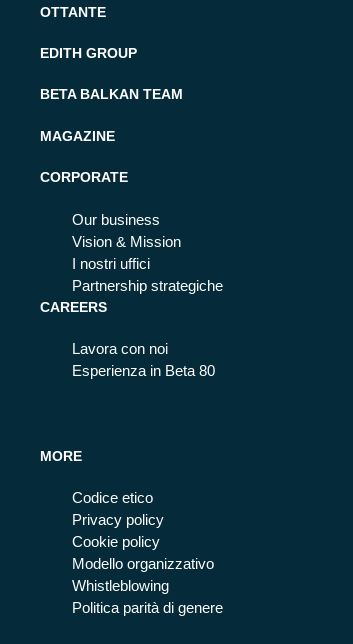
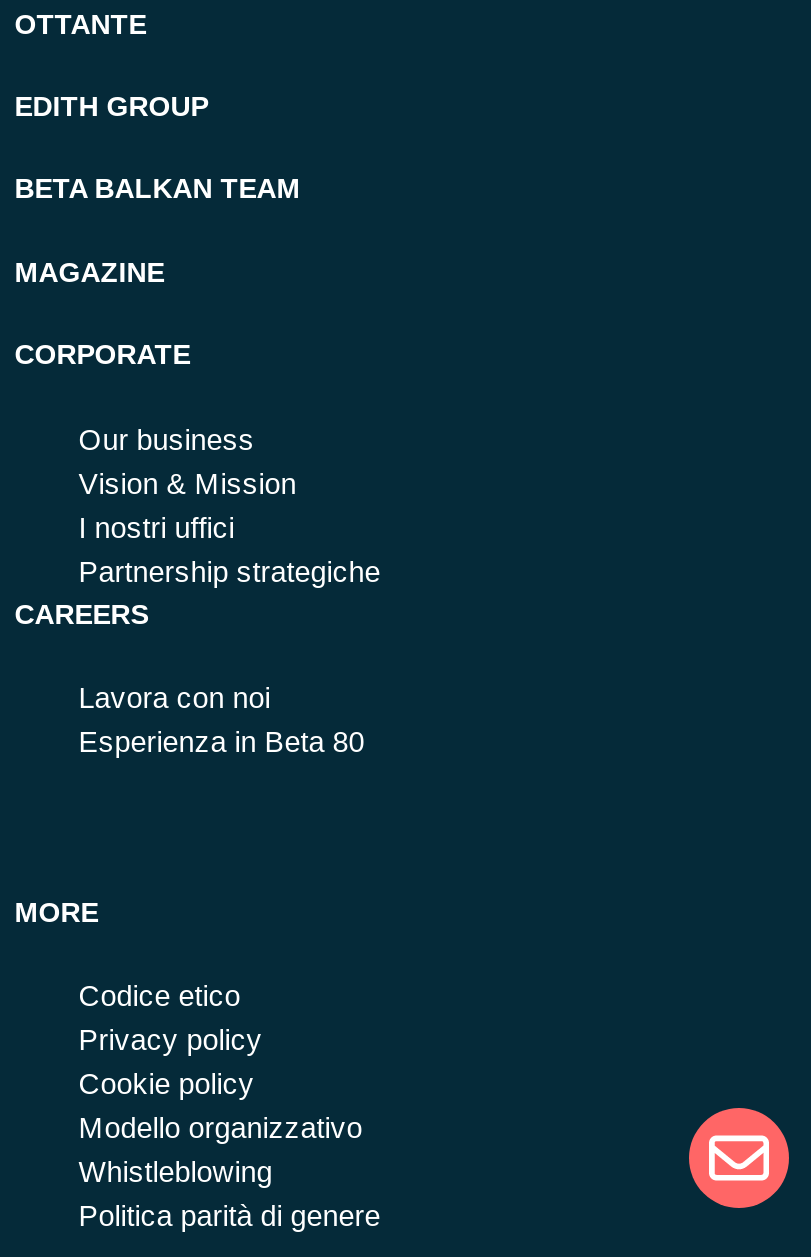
+ [image]
